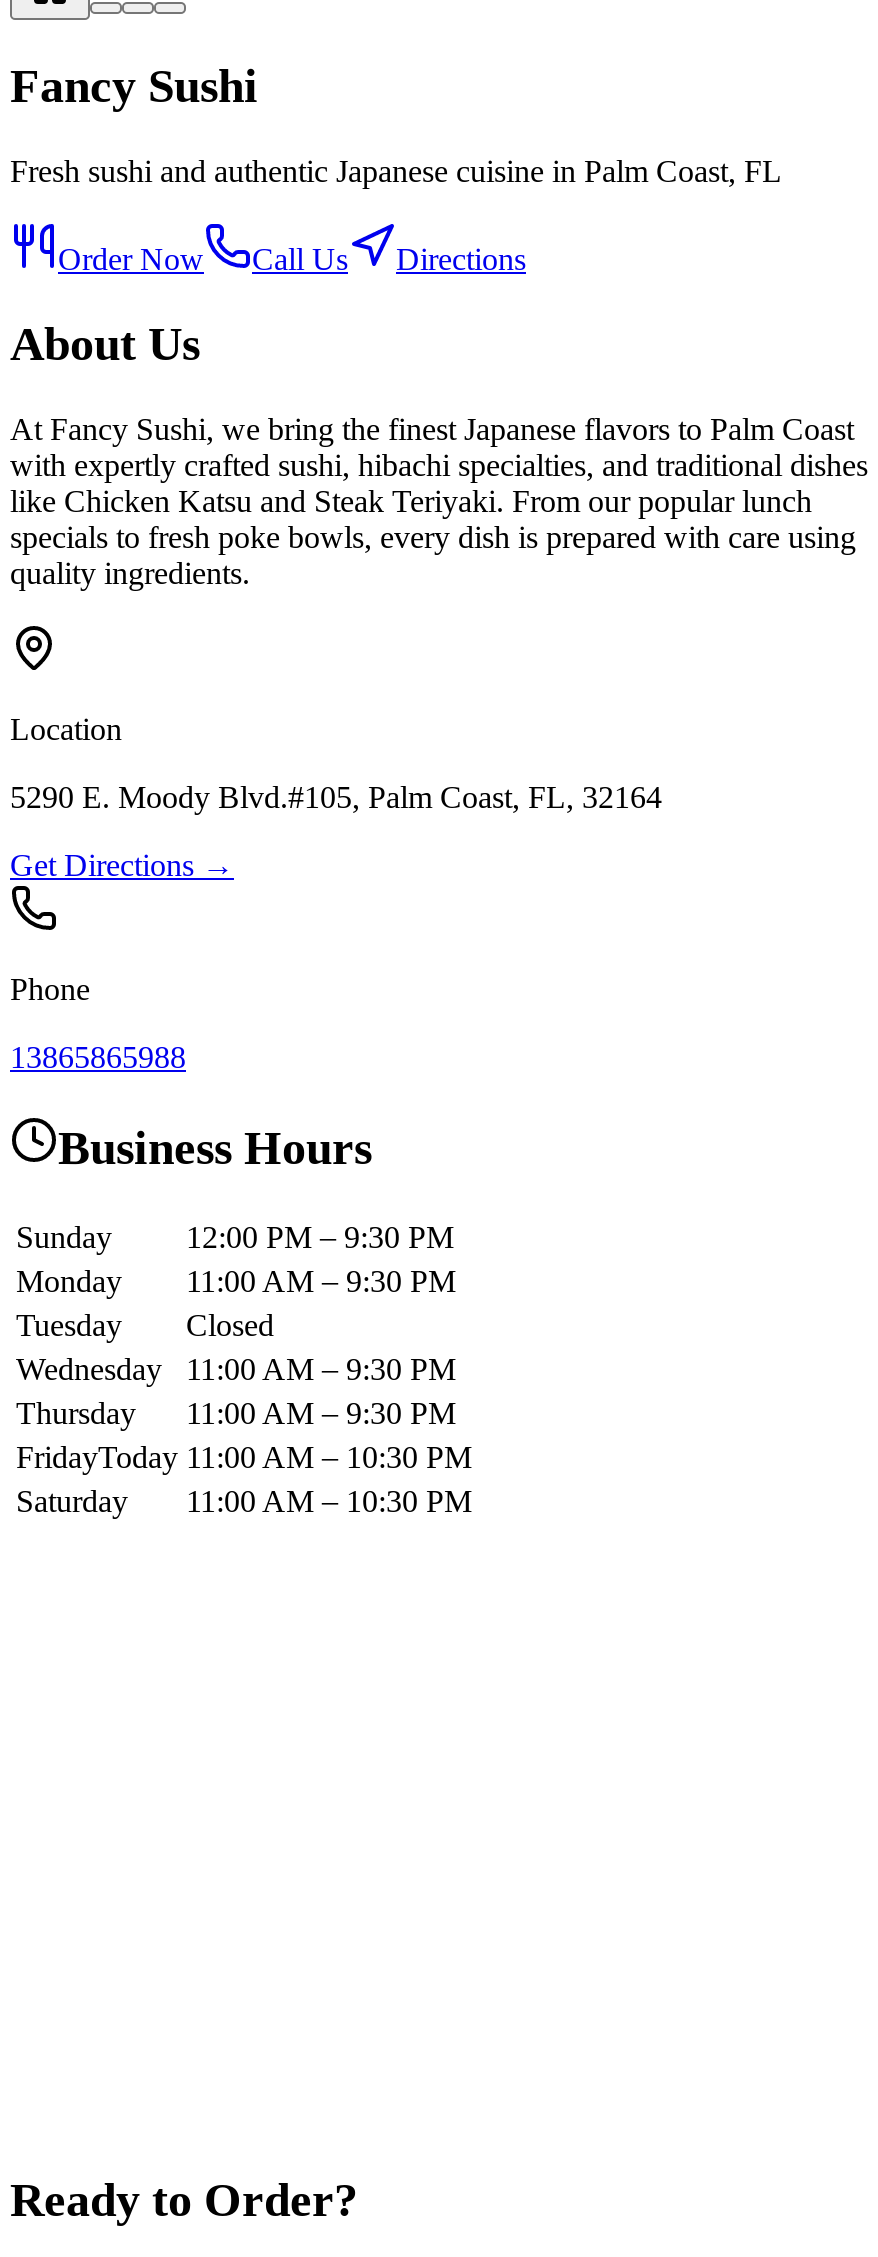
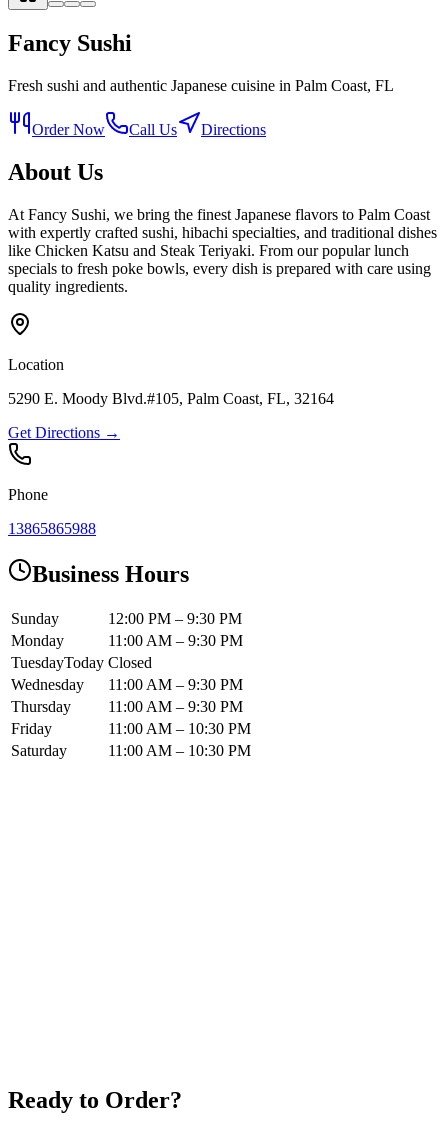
- Tuesday
- Closed
+ TuesdayToday Closed

- FridayToday 11:00 AM – 10:30 PM
+ Friday
+ 11:00 AM – 10:30 PM
